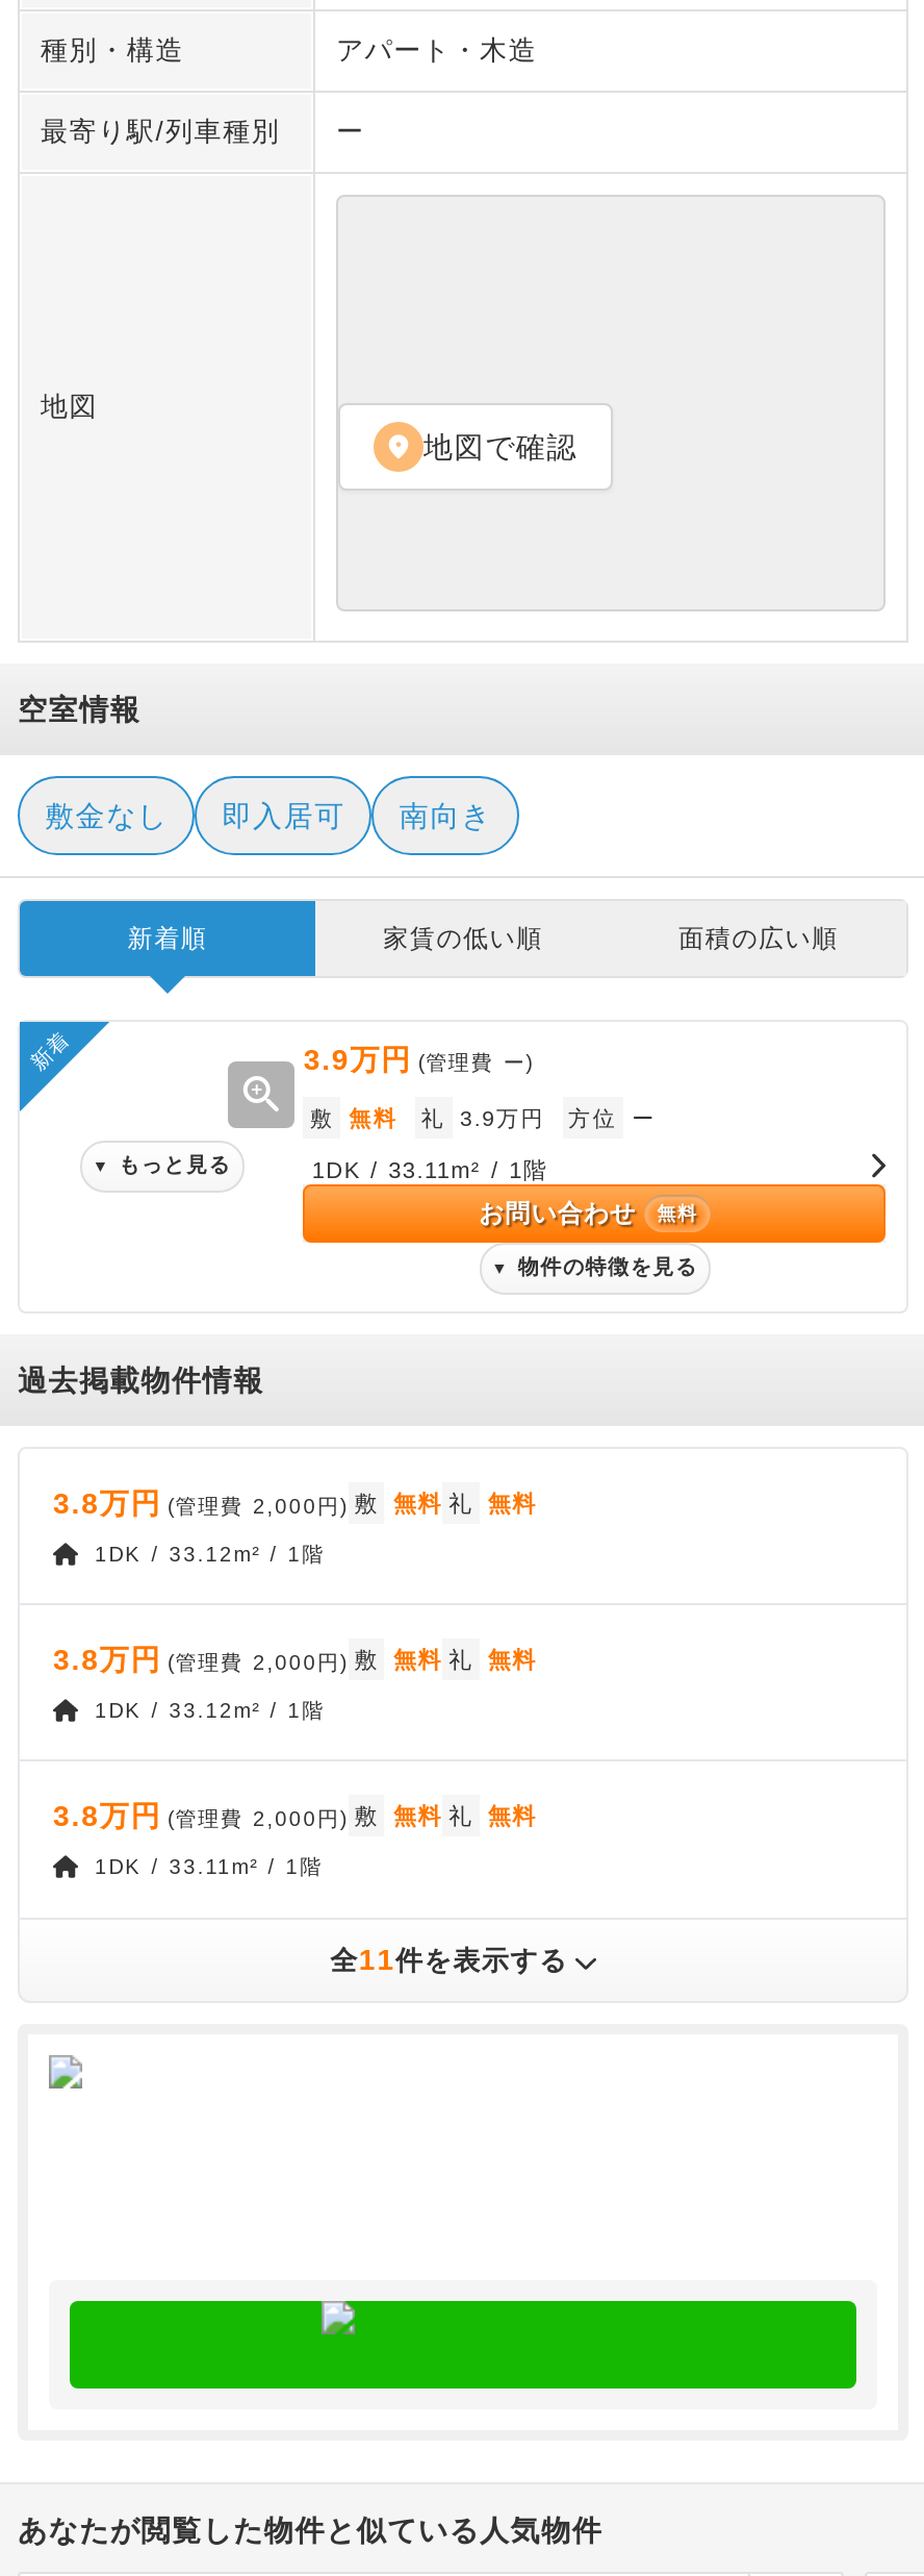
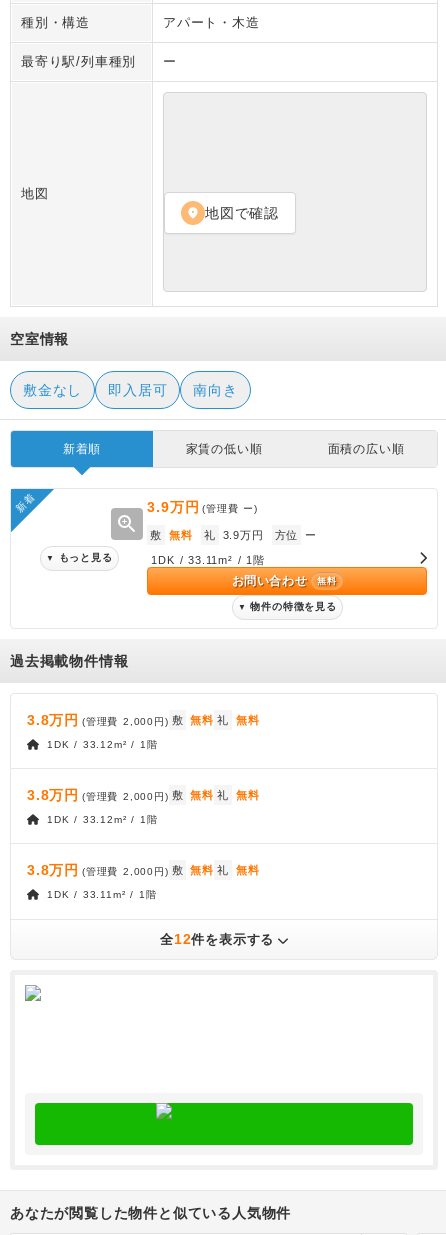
- 全11件を表示する
+ 全12件を表示する
